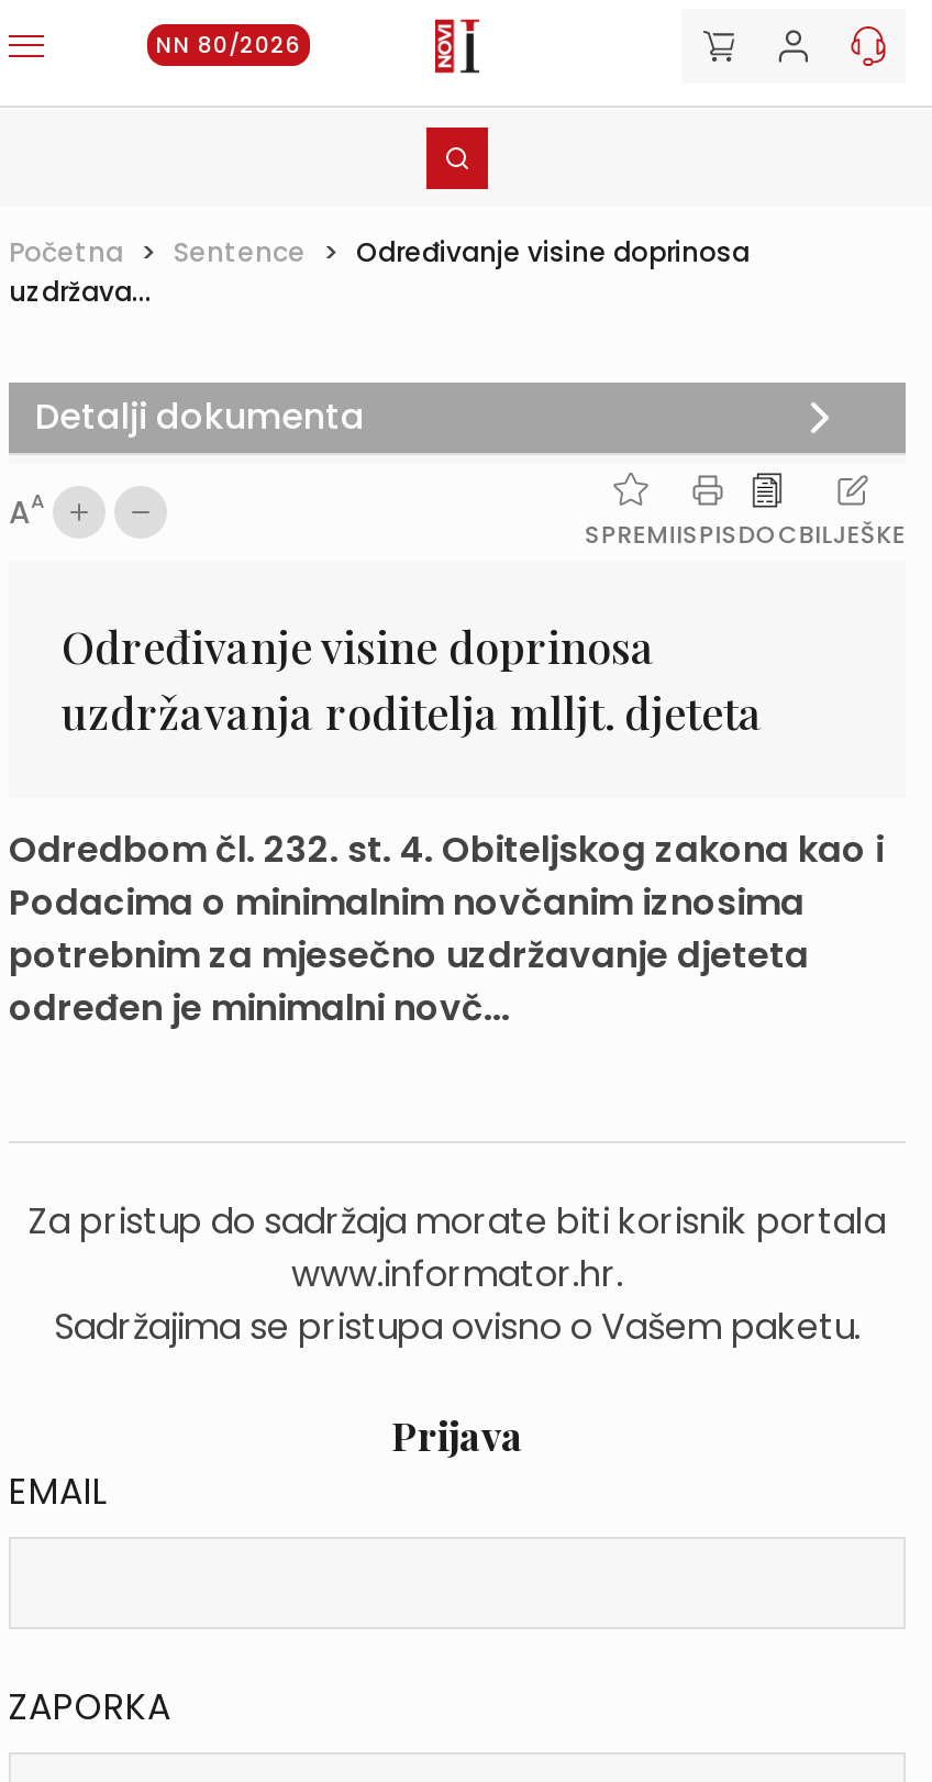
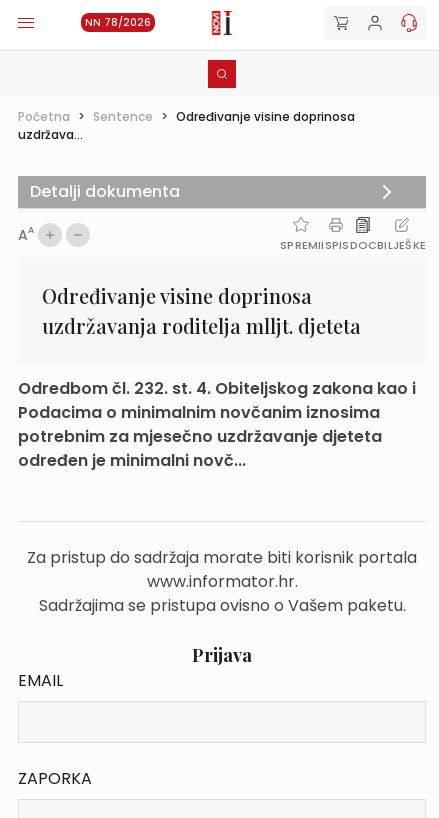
- NN 80/2026
+ NN 78/2026
